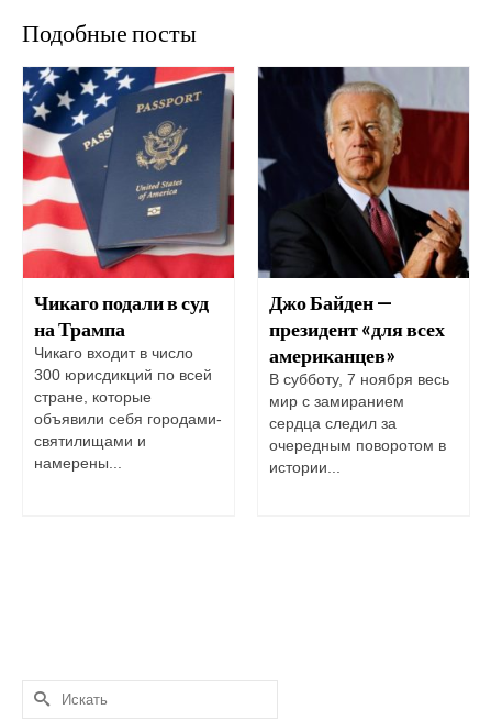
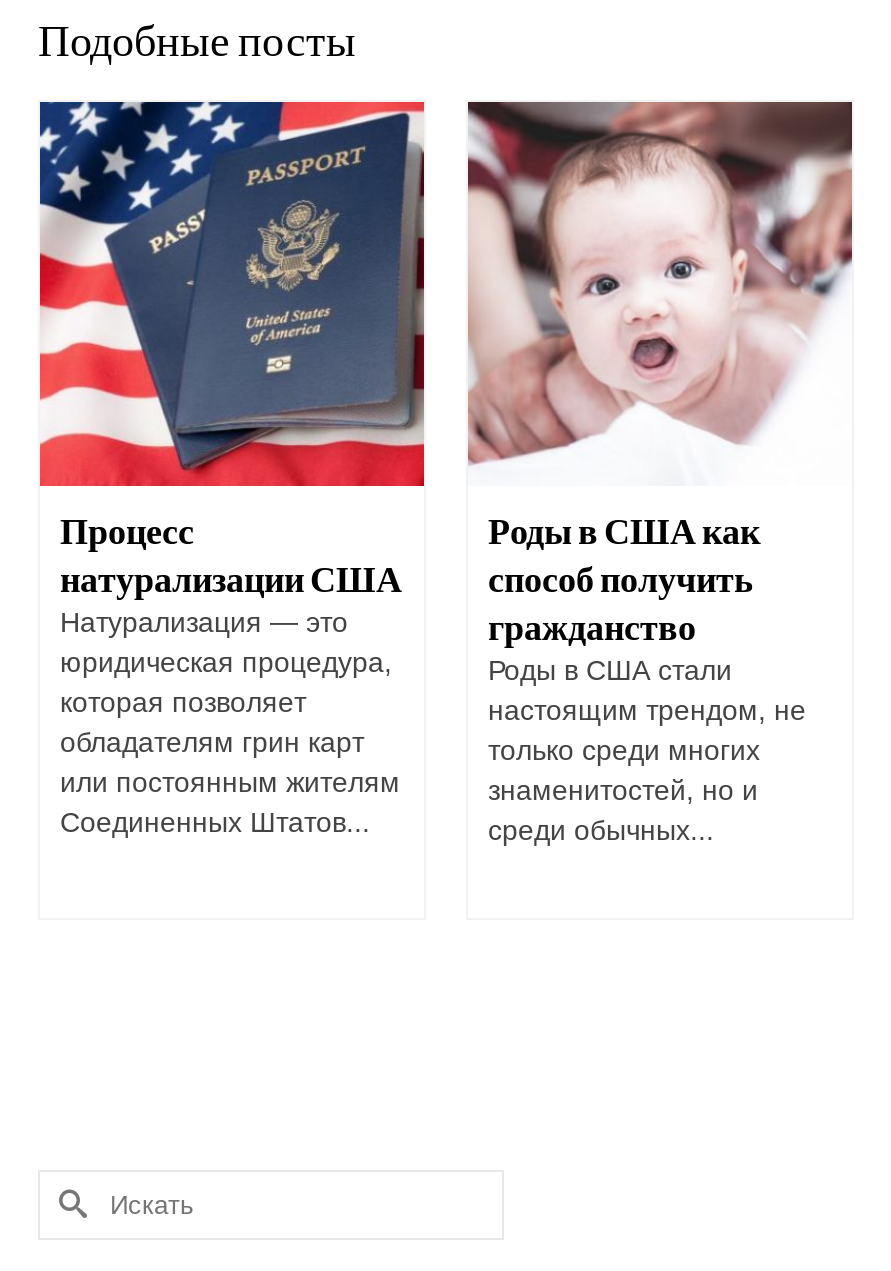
- [image]
- Джо Байден —
- президент «для всех
- американцев»
- В субботу, 7 ноября весь
- мир с замиранием
- сердца следил за
- очередным поворотом в
- истории...
+ [image]
+ Роды в США как
+ способ получить
+ гражданство
+ Роды в США стали
+ настоящим трендом, не
+ только среди многих
+ знаменитостей, но и
+ среди обычных...

- Чикаго подали в суд
- на Трампа
- Чикаго входит в число
- 300 юрисдикций по всей
- стране, которые
- объявили себя городами-
- святилищами и
- намерены...
+ Процесс
+ натурализации США
+ Натурализация — это
+ юридическая процедура,
+ которая позволяет
+ обладателям грин карт
+ или постоянным жителям
+ Соединенных Штатов...
